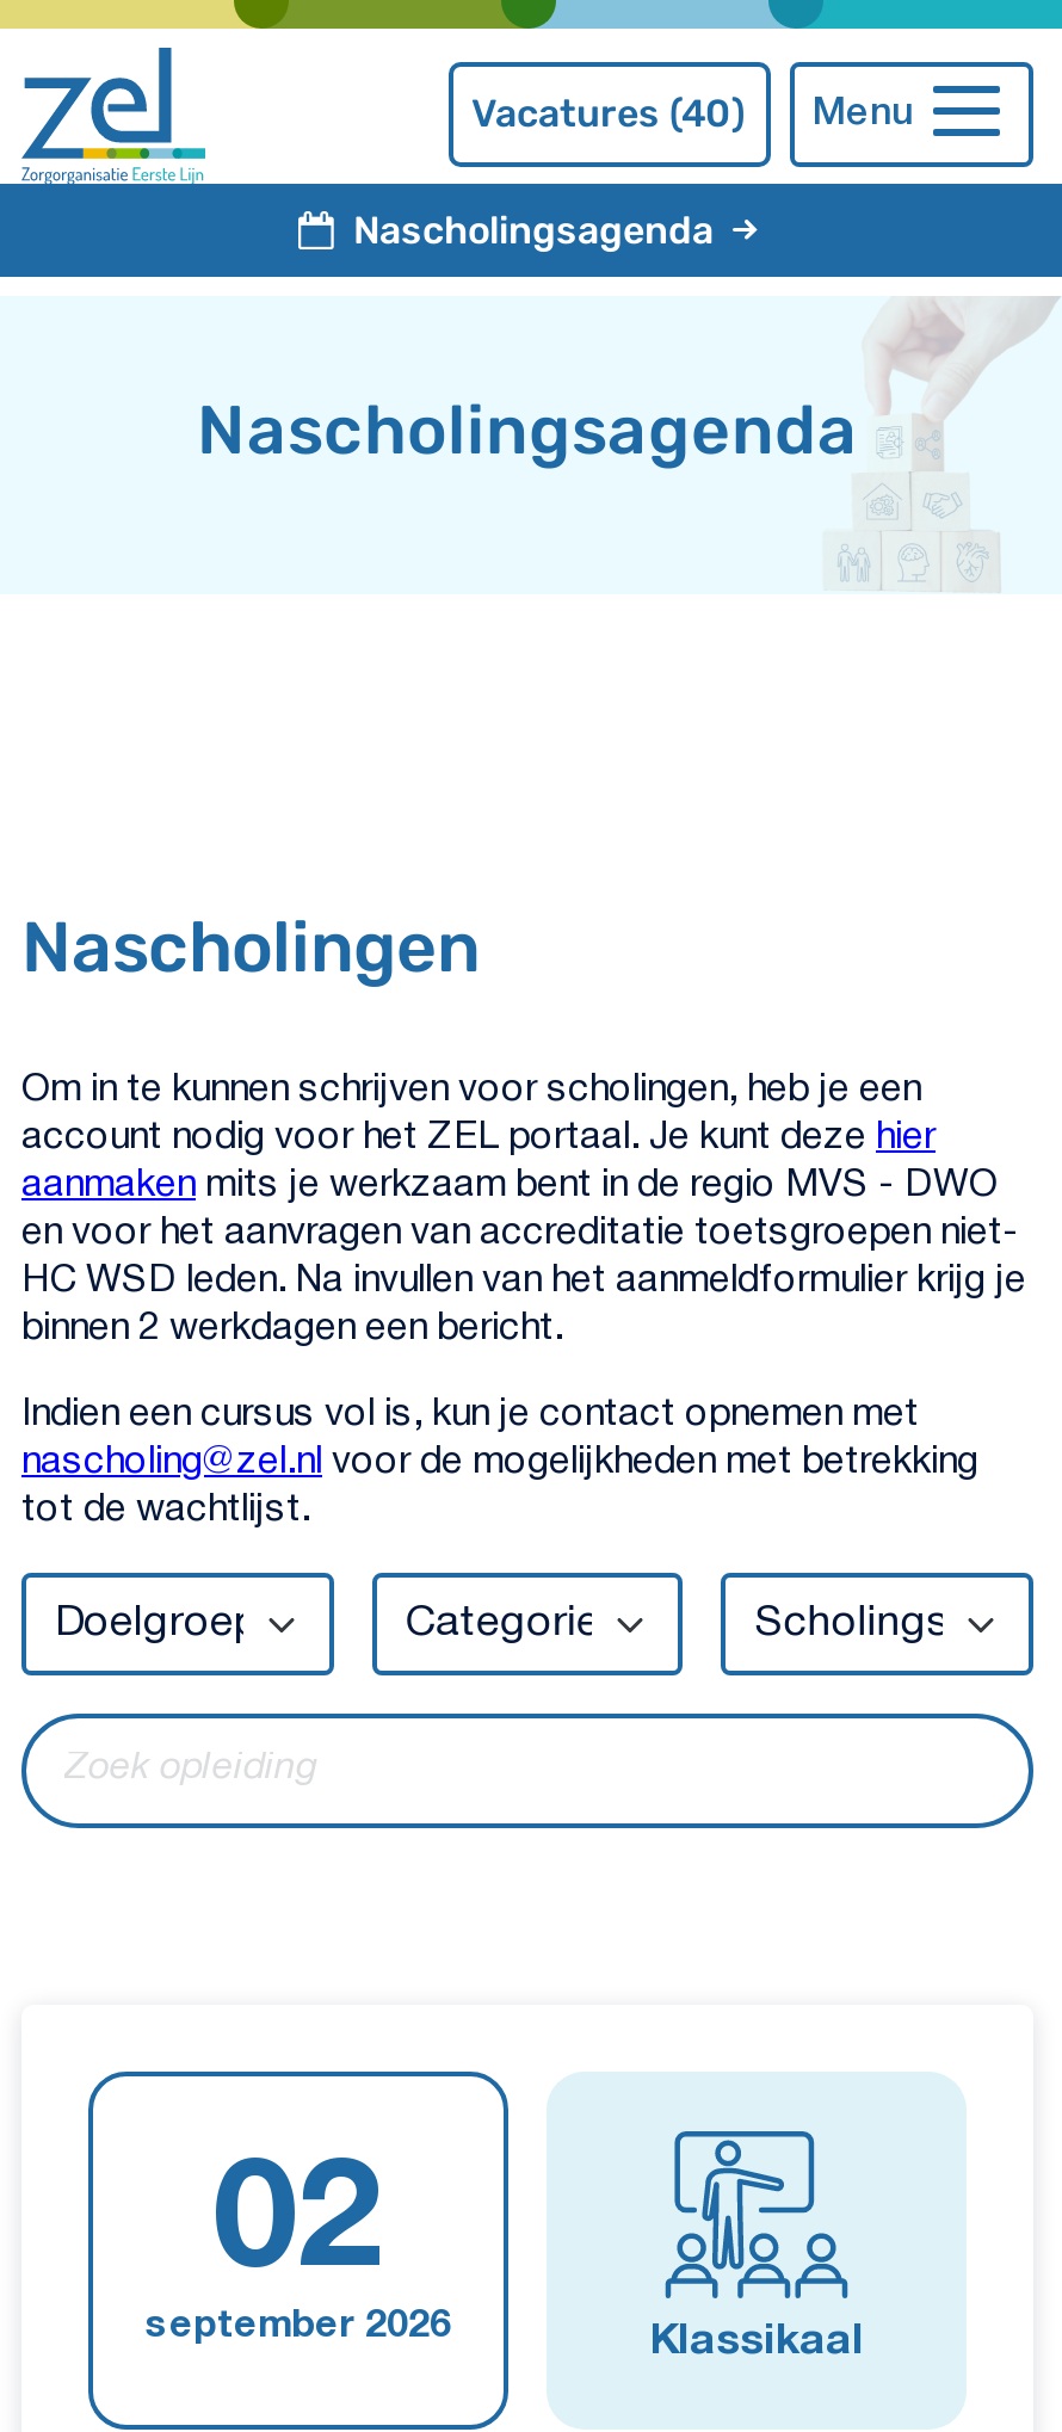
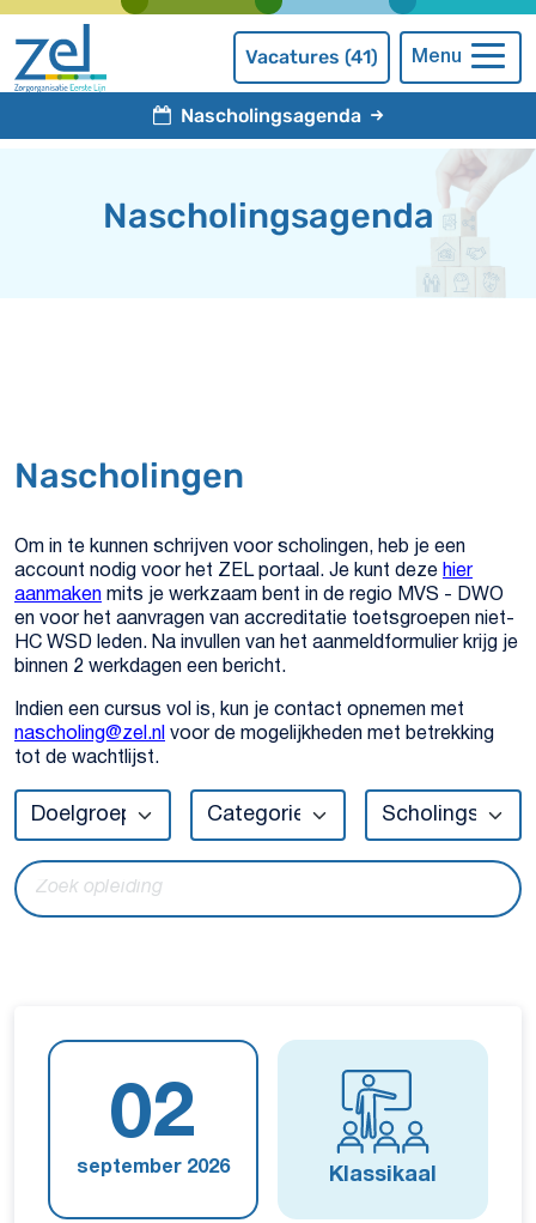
- Vacatures (40) Menu
+ Vacatures (41) Menu
